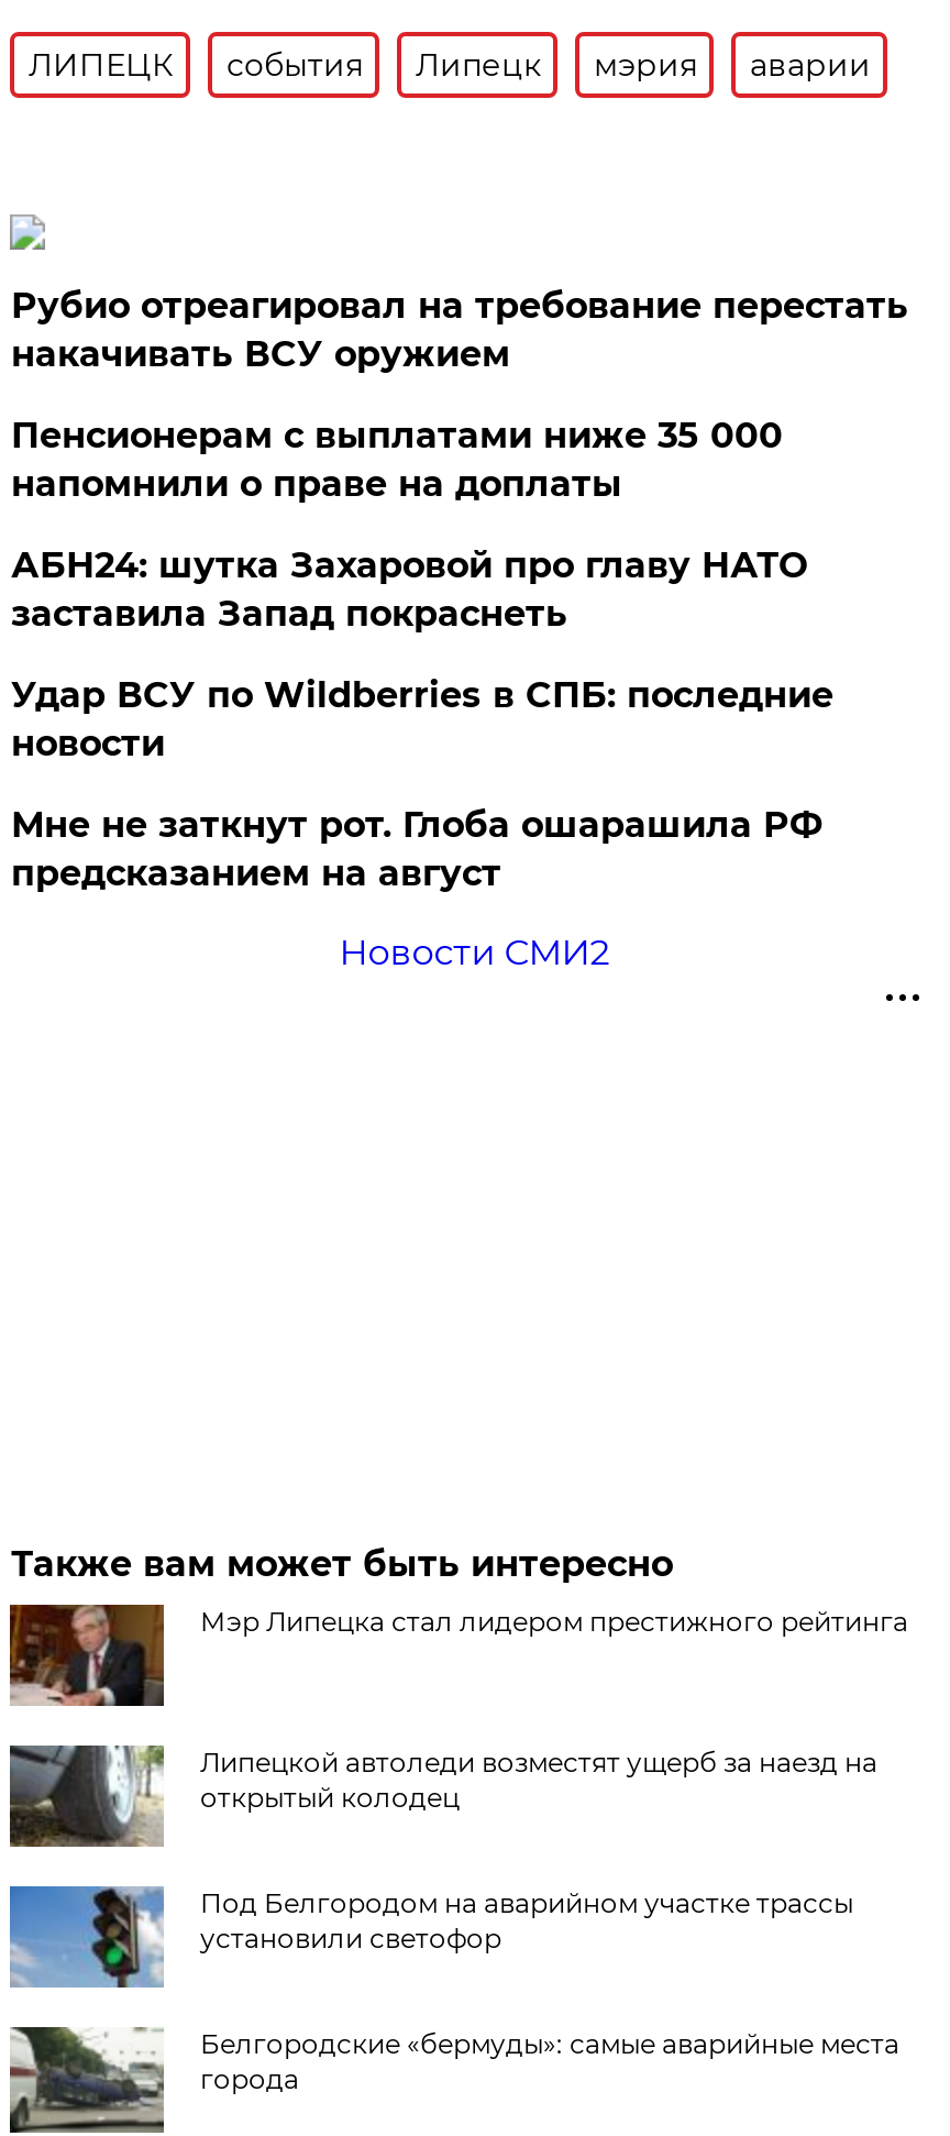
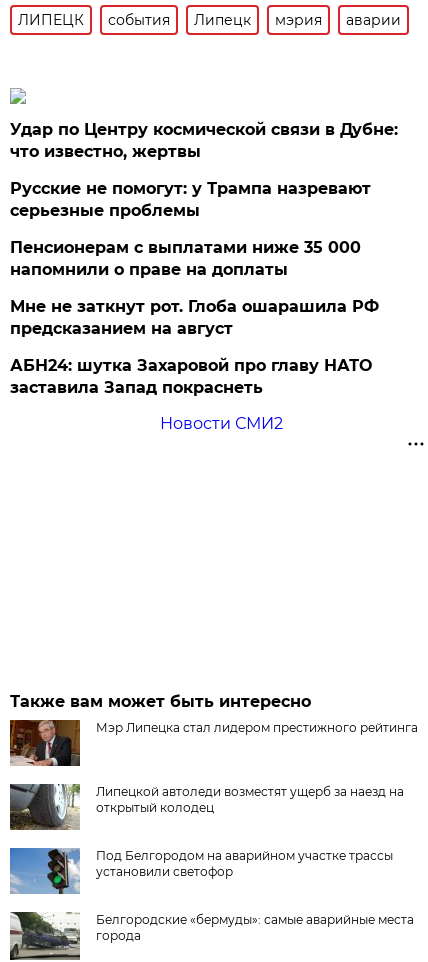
- Рубио отреагировал на требование перестать
- накачивать ВСУ оружием
+ Удар по Центру космической связи в Дубне:
+ что известно, жертвы
+ Русские не помогут: у Трампа назревают
+ серьезные проблемы

moved down: Пенсионерам с выплатами ниже 35 000 | напомнили о праве на доплаты

moved down: АБН24: шутка Захаровой про главу НАТО | заставила Запад покраснеть

- Удар ВСУ по Wildberries в СПБ: последние
- новости

moved up: Мне не заткнут рот. Глоба ошарашила РФ | предсказанием на август
